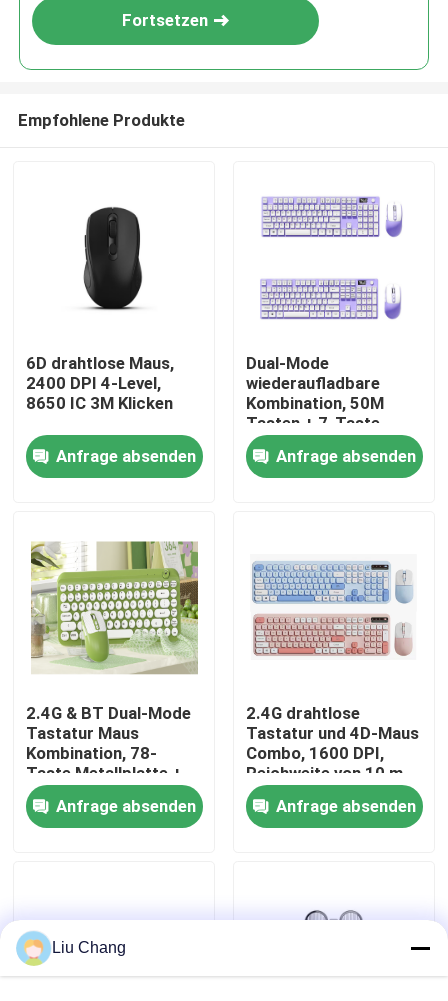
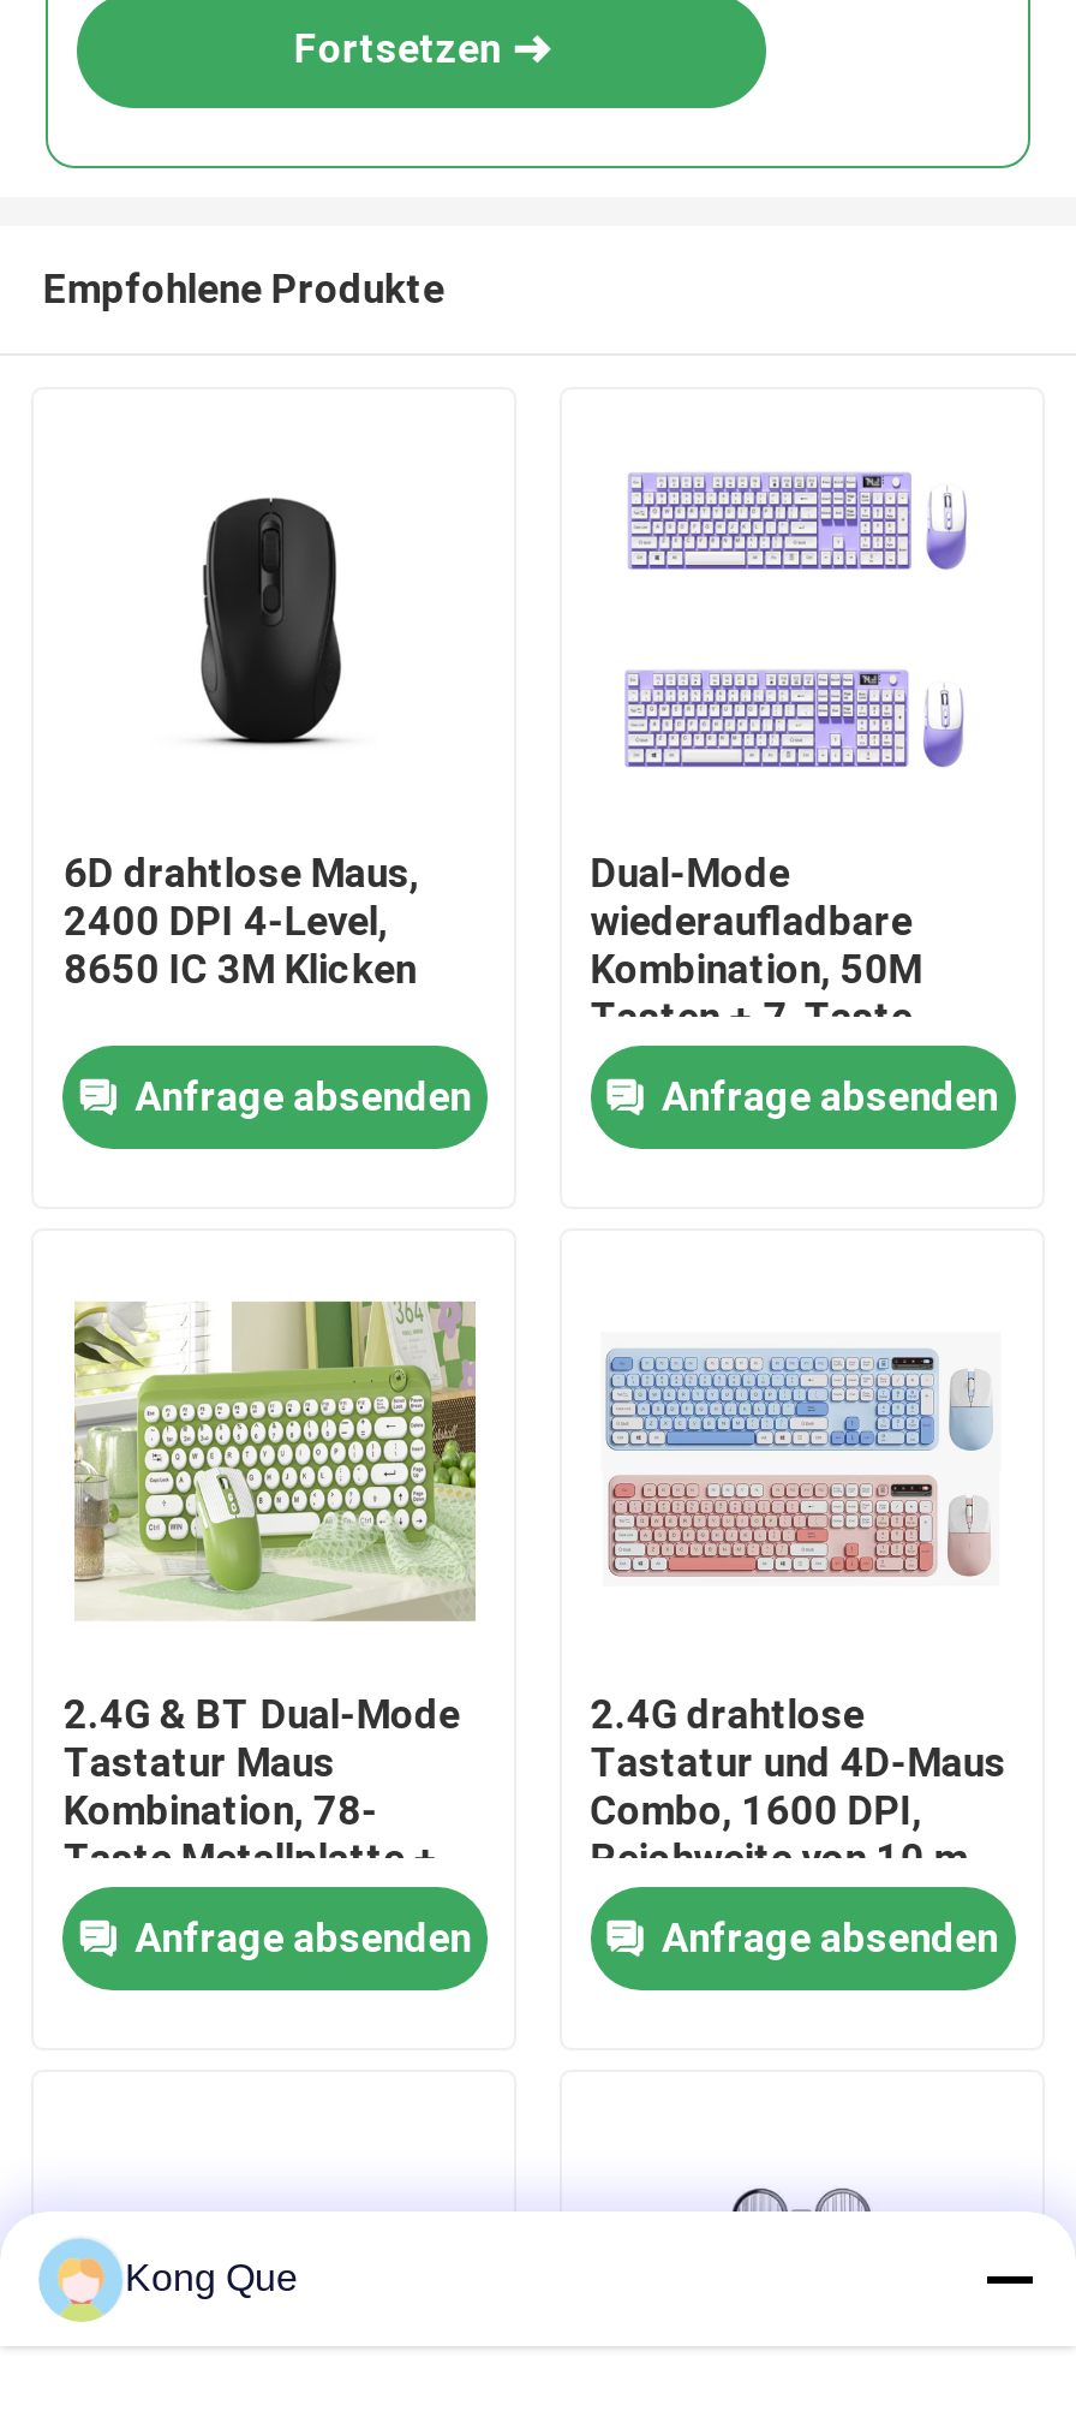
- Liu Chang
+ Kong Que
